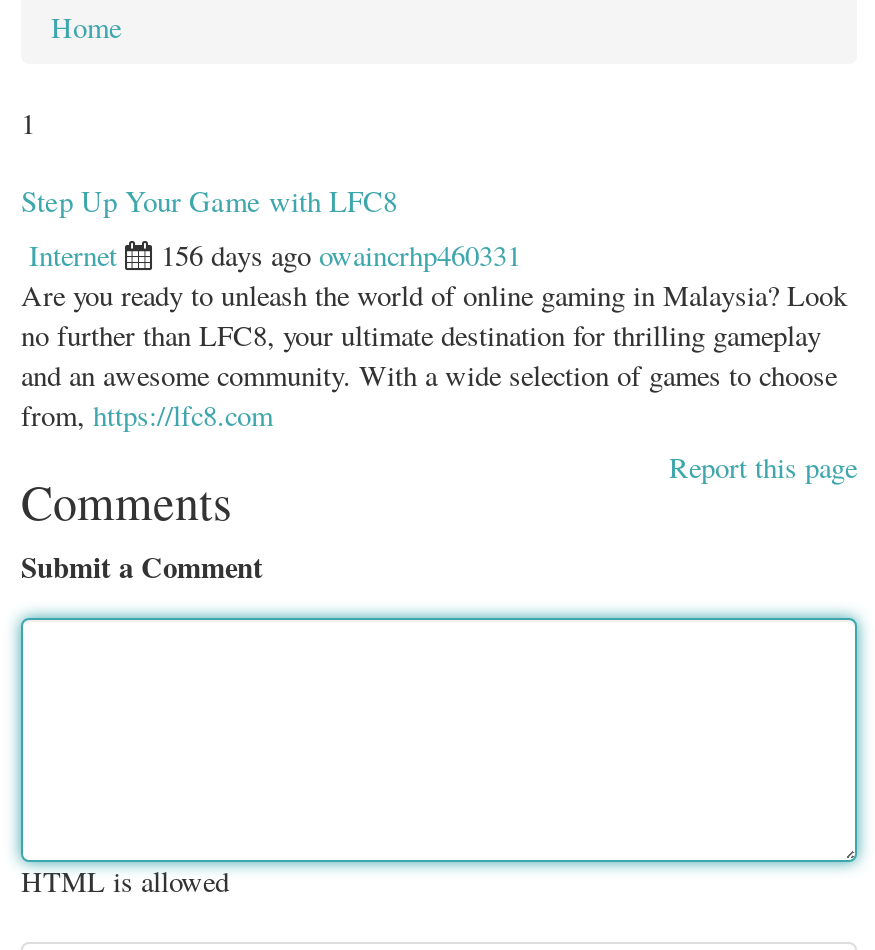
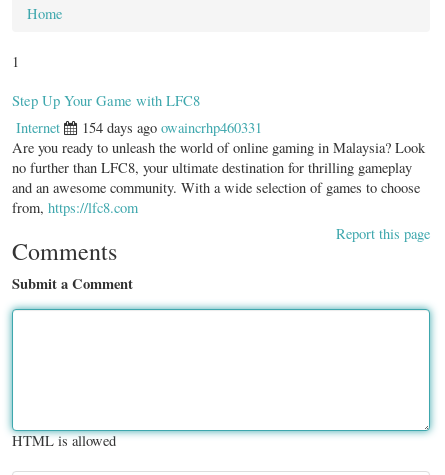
- 156 days ago owaincrhp460331
+ 154 days ago owaincrhp460331
